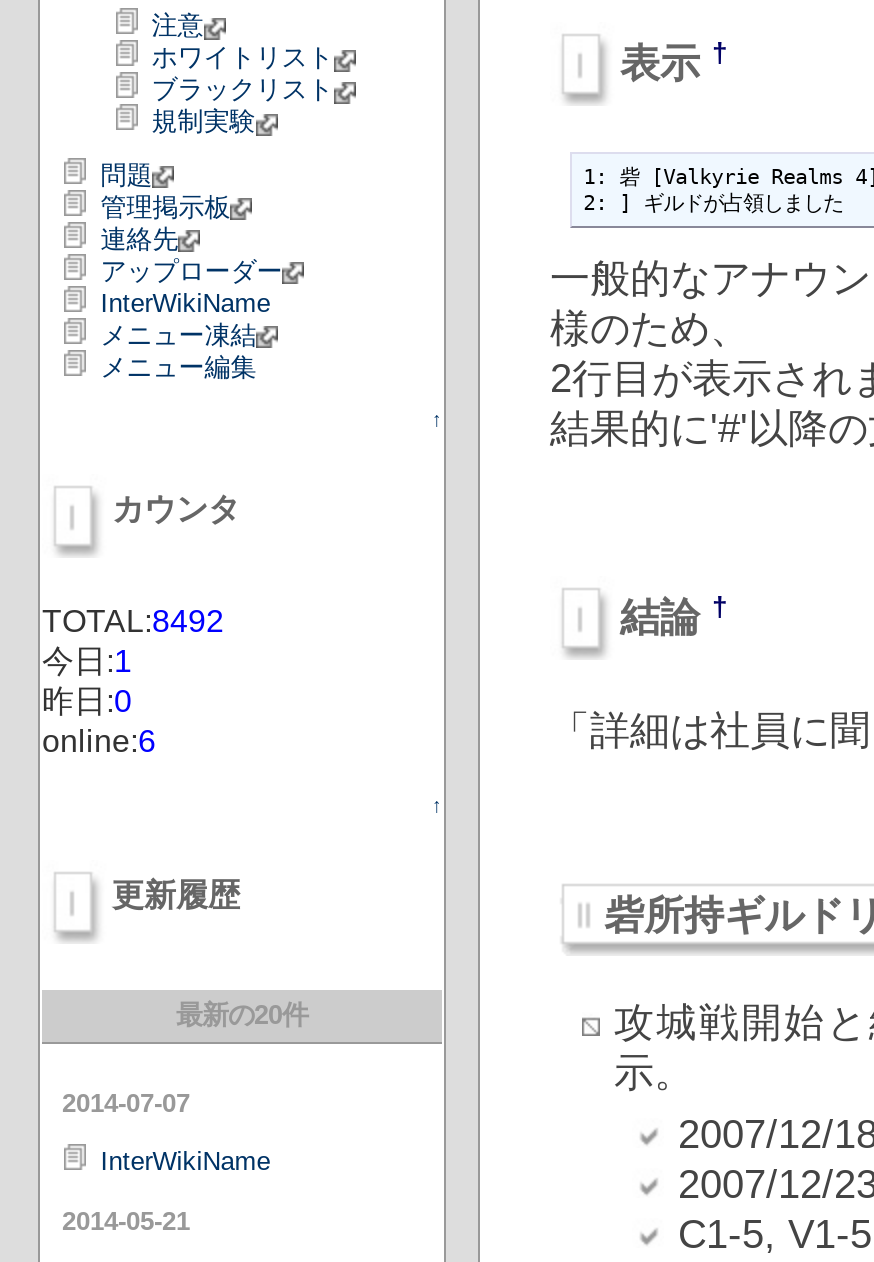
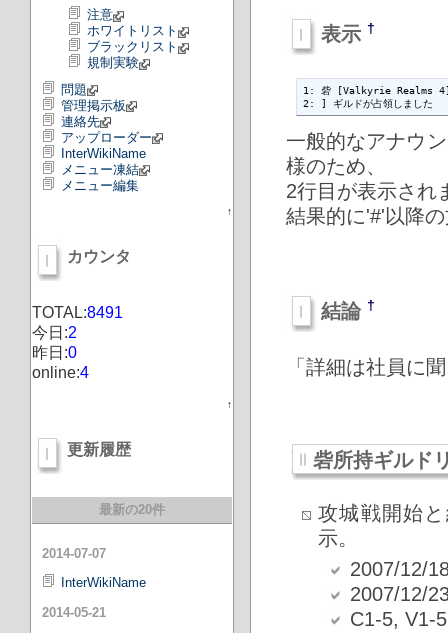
- TOTAL:8492
+ TOTAL:8491

- 今日: 1
+ 今日: 2

- online:6
+ online:4
